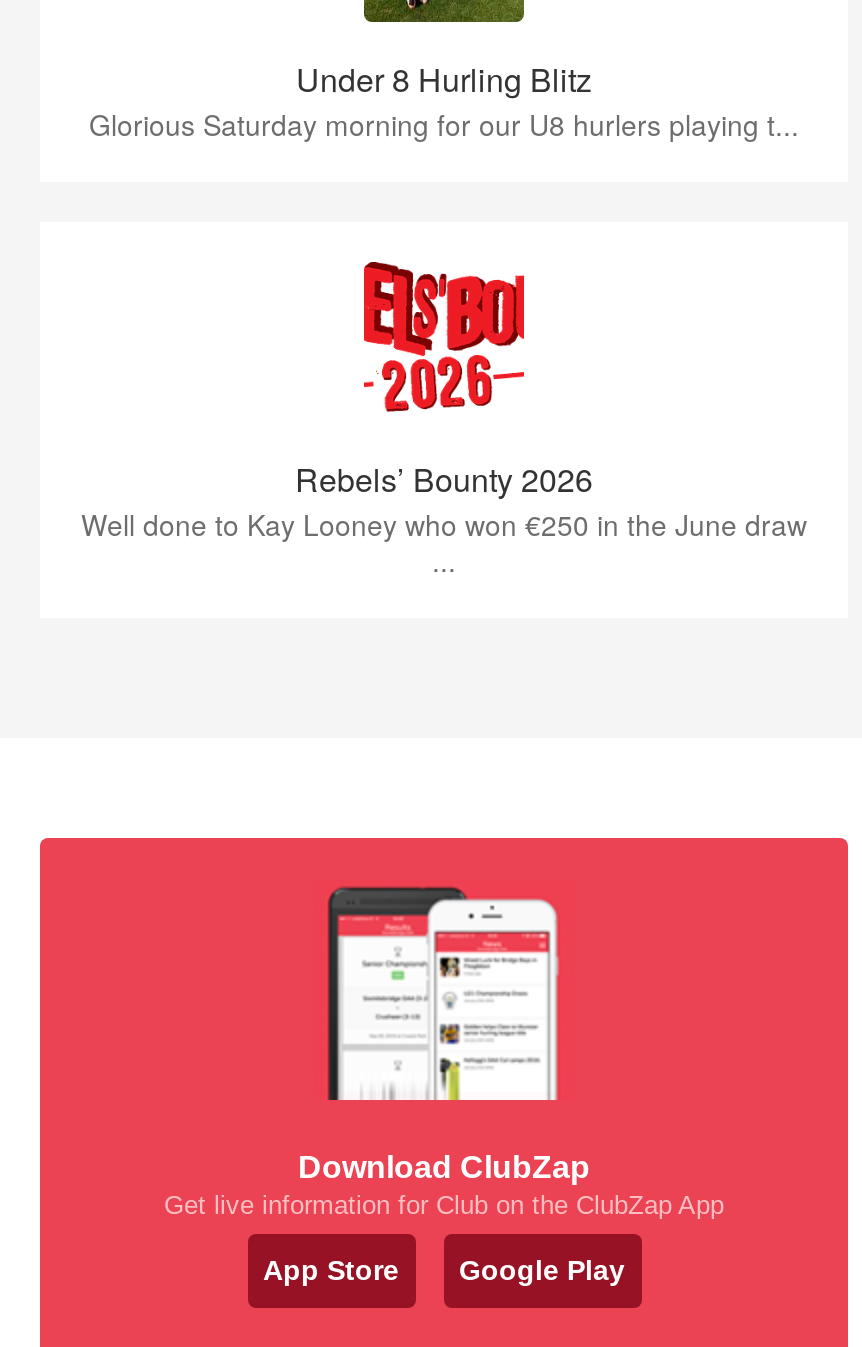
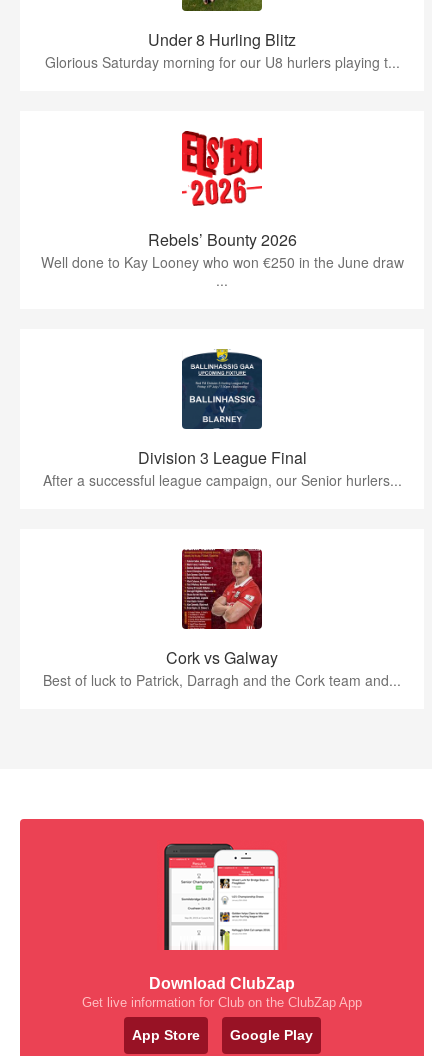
+ [image]
+ Division 3 League Final
+ After a successful league campaign, our Senior hurlers...

+ [image]
+ Cork vs Galway
+ Best of luck to Patrick, Darragh and the Cork team and...
